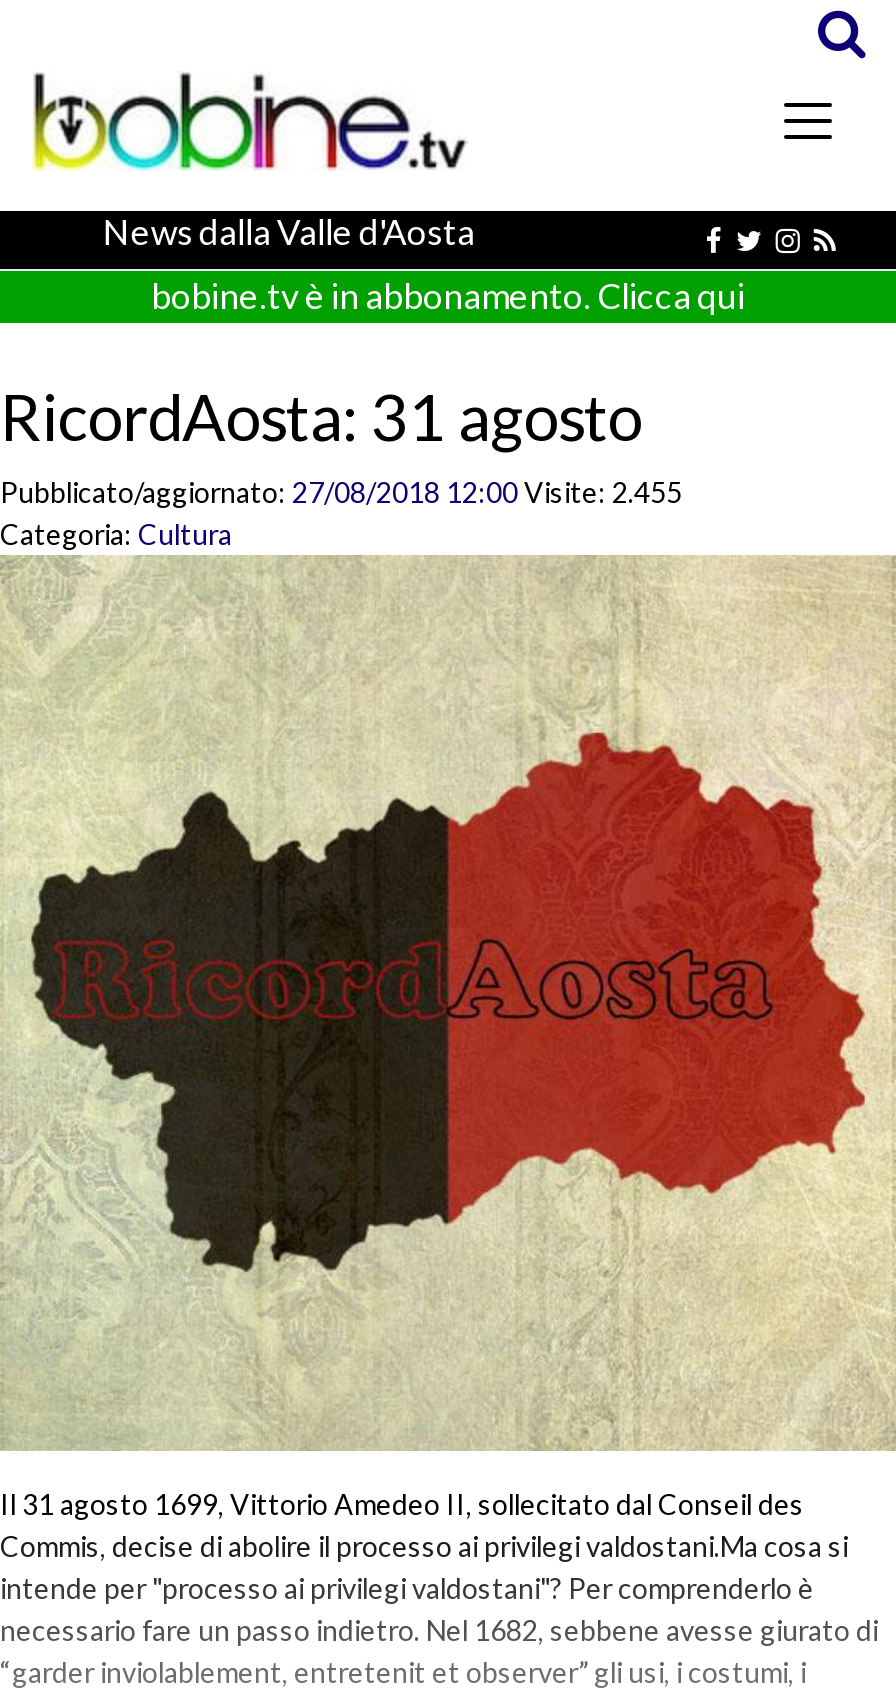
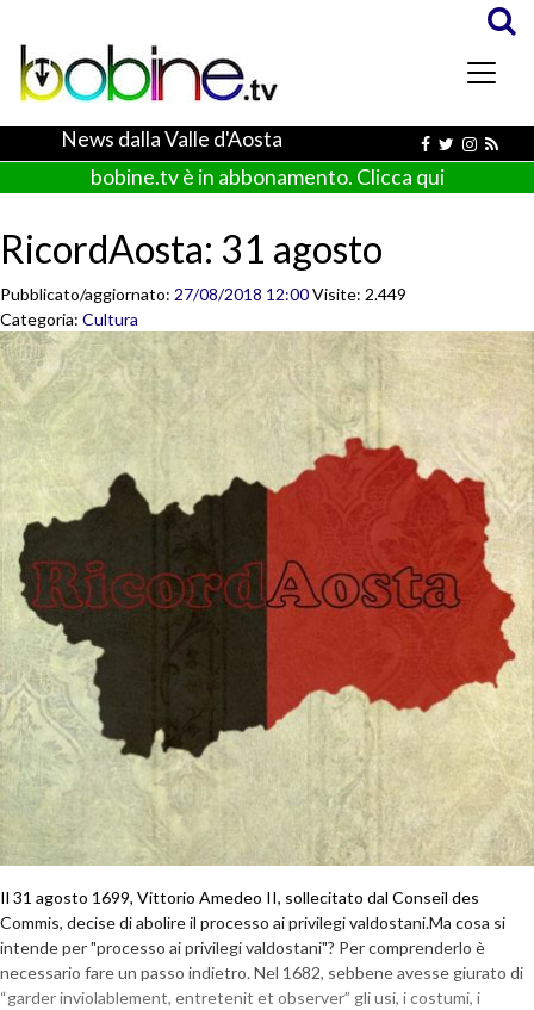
- Pubblicato/aggiornato: 27/08/2018 12:00 Visite: 2.455
+ Pubblicato/aggiornato: 27/08/2018 12:00 Visite: 2.449
